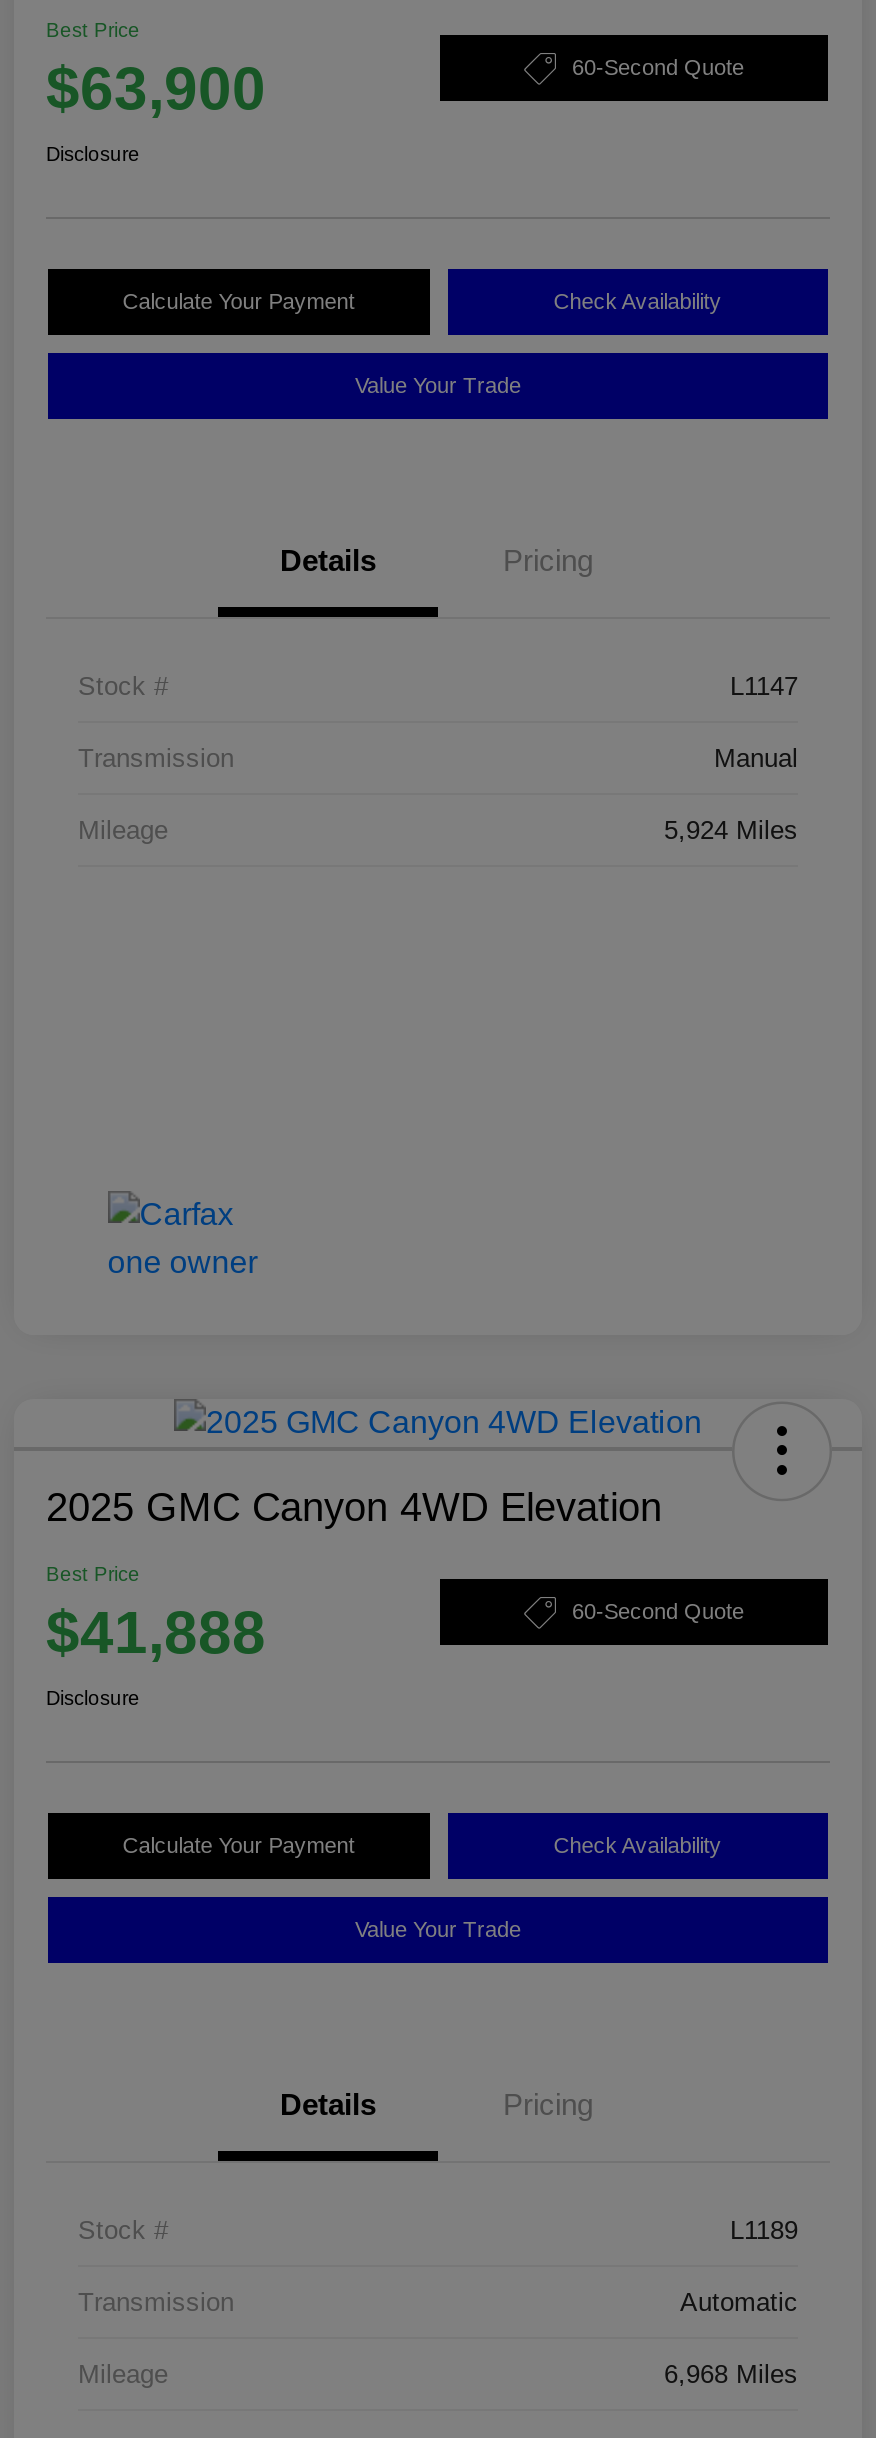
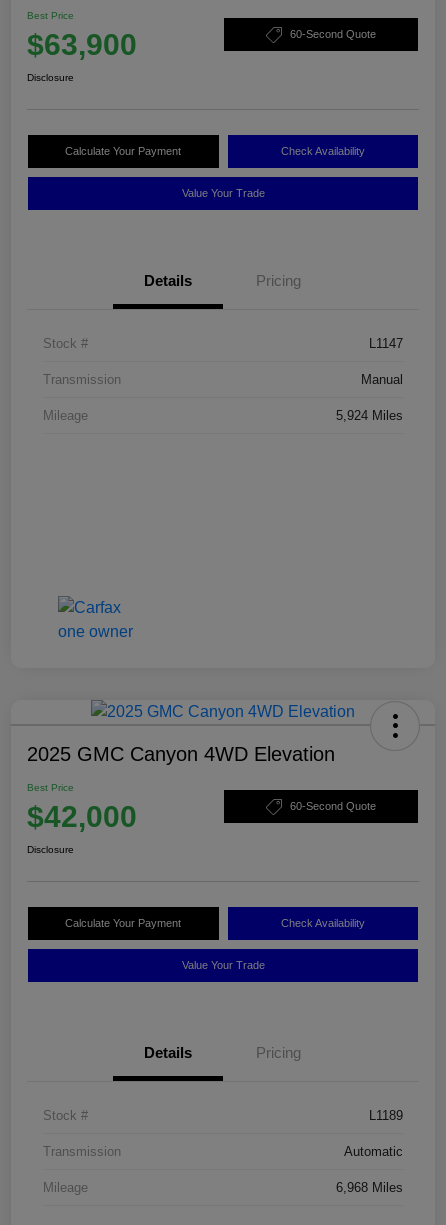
- $41,888
+ $42,000
